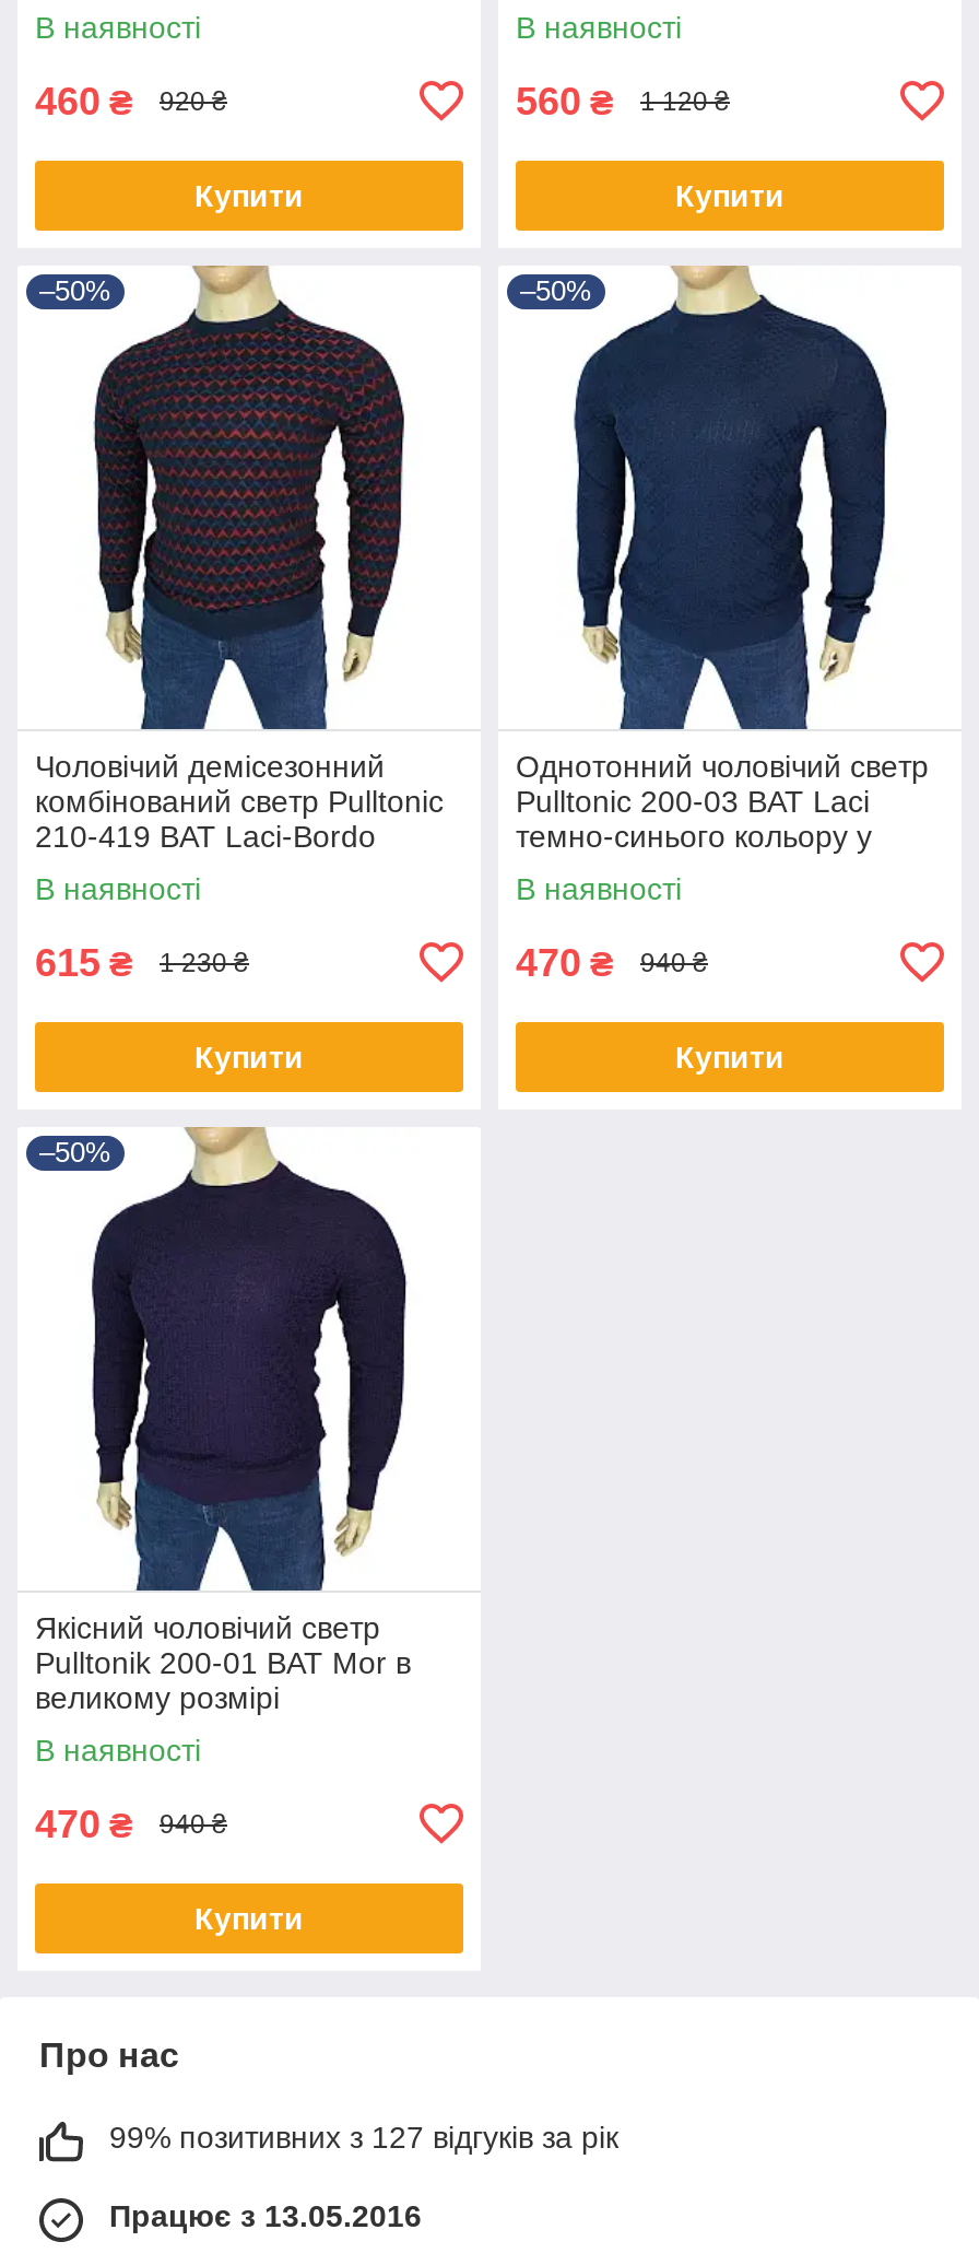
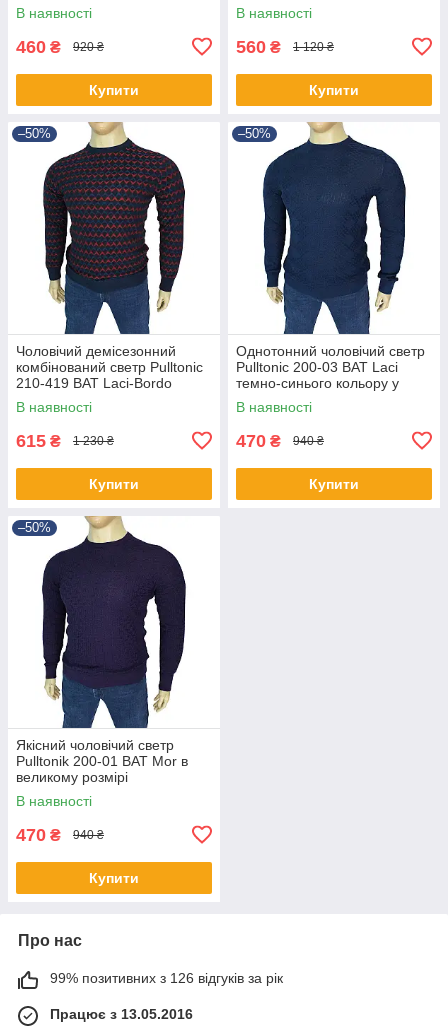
- 99% позитивних з 127 відгуків за рік
+ 99% позитивних з 126 відгуків за рік
